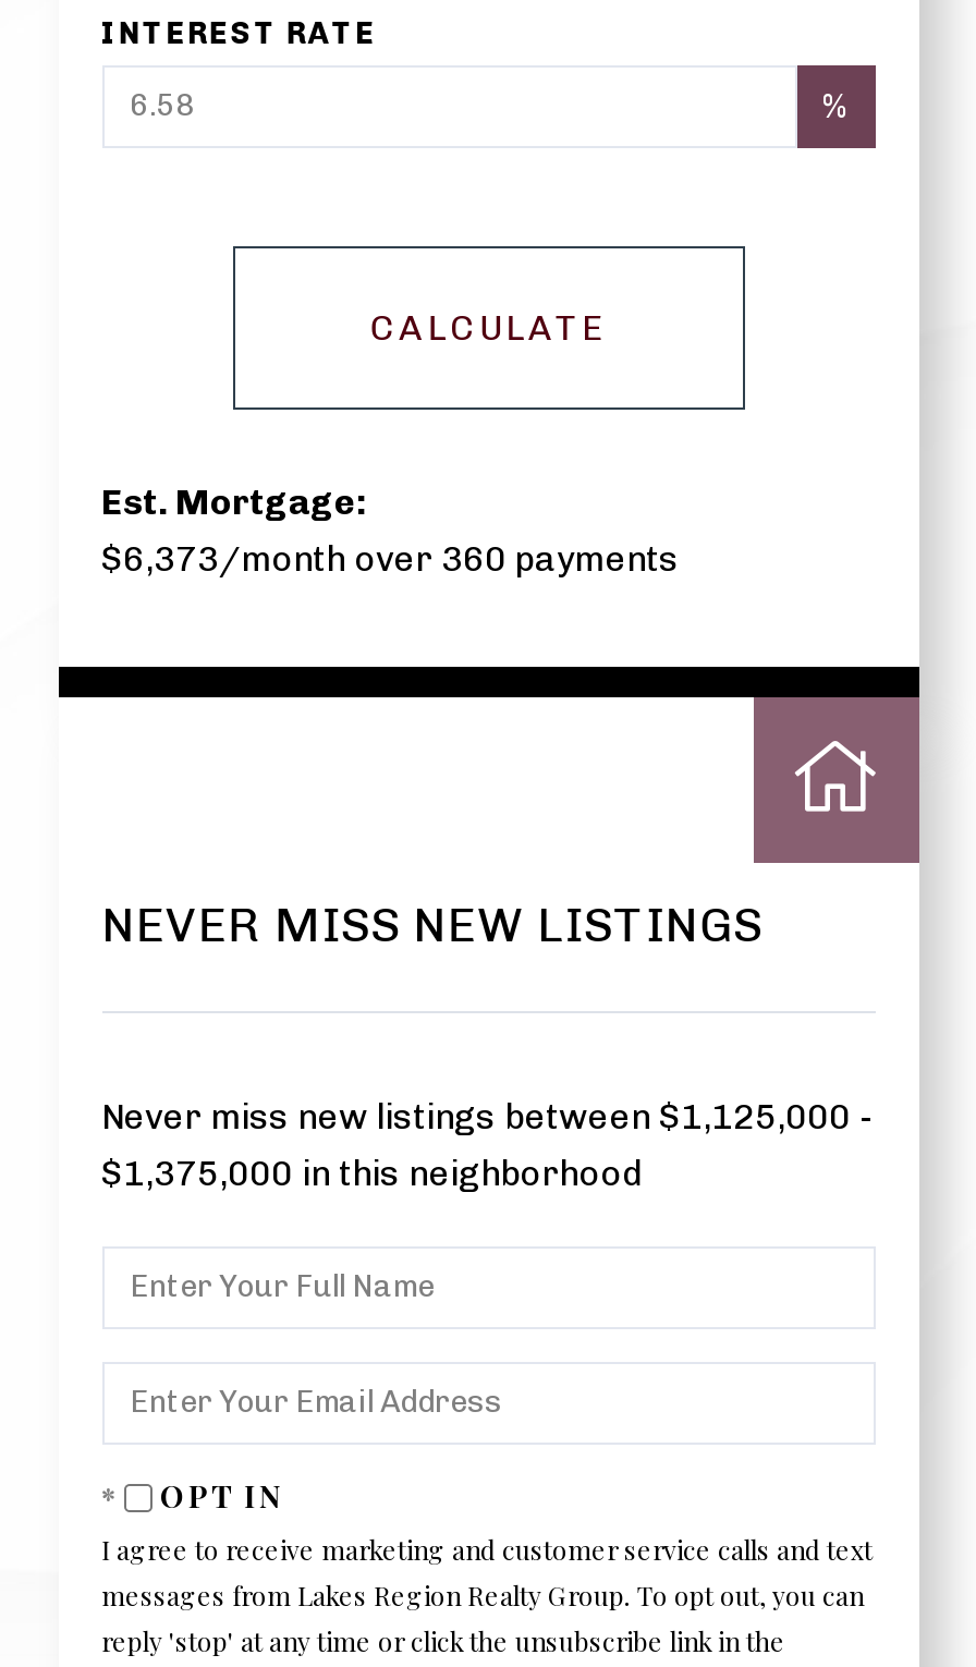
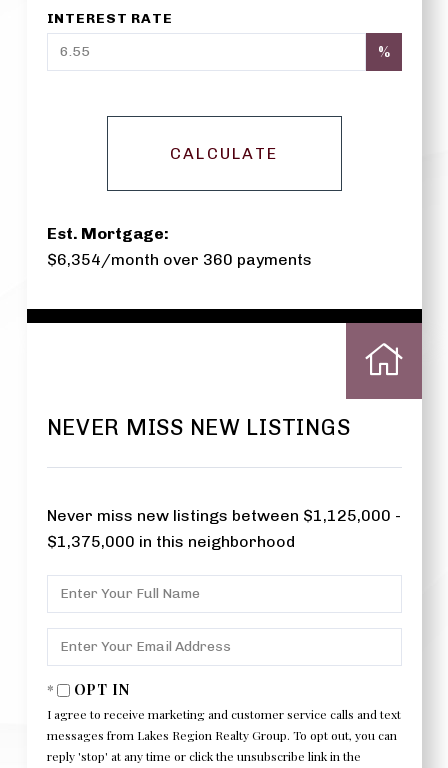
- $6,373/month over 360 payments
+ $6,354/month over 360 payments
